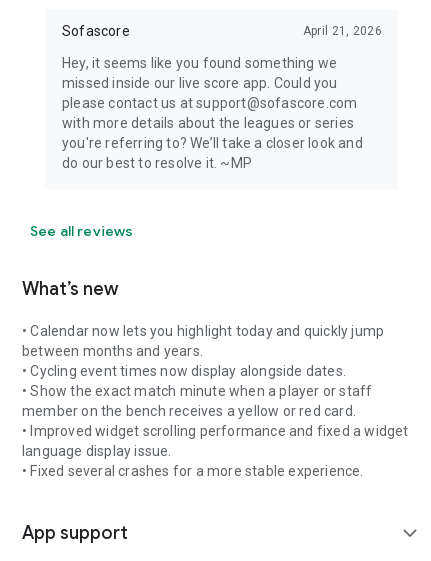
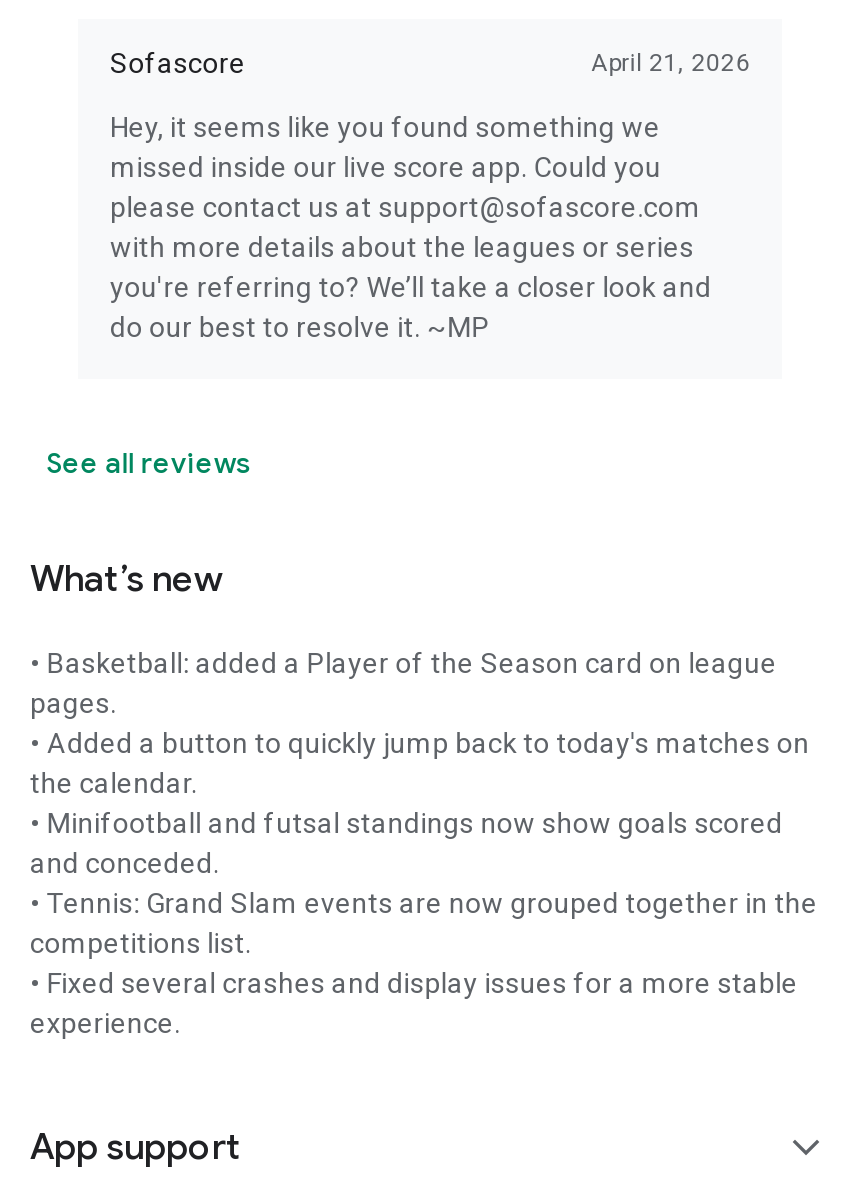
- • Calendar now lets you highlight today and quickly jump
- between months and years.
- • Cycling event times now display alongside dates.
- • Show the exact match minute when a player or staff
- member on the bench receives a yellow or red card.
- • Improved widget scrolling performance and fixed a widget
- language display issue.
- • Fixed several crashes for a more stable experience.
+ • Basketball: added a Player of the Season card on league
+ pages.
+ • Added a button to quickly jump back to today's matches on
+ the calendar.
+ • Minifootball and futsal standings now show goals scored
+ and conceded.
+ • Tennis: Grand Slam events are now grouped together in the
+ competitions list.
+ • Fixed several crashes and display issues for a more stable
+ experience.
